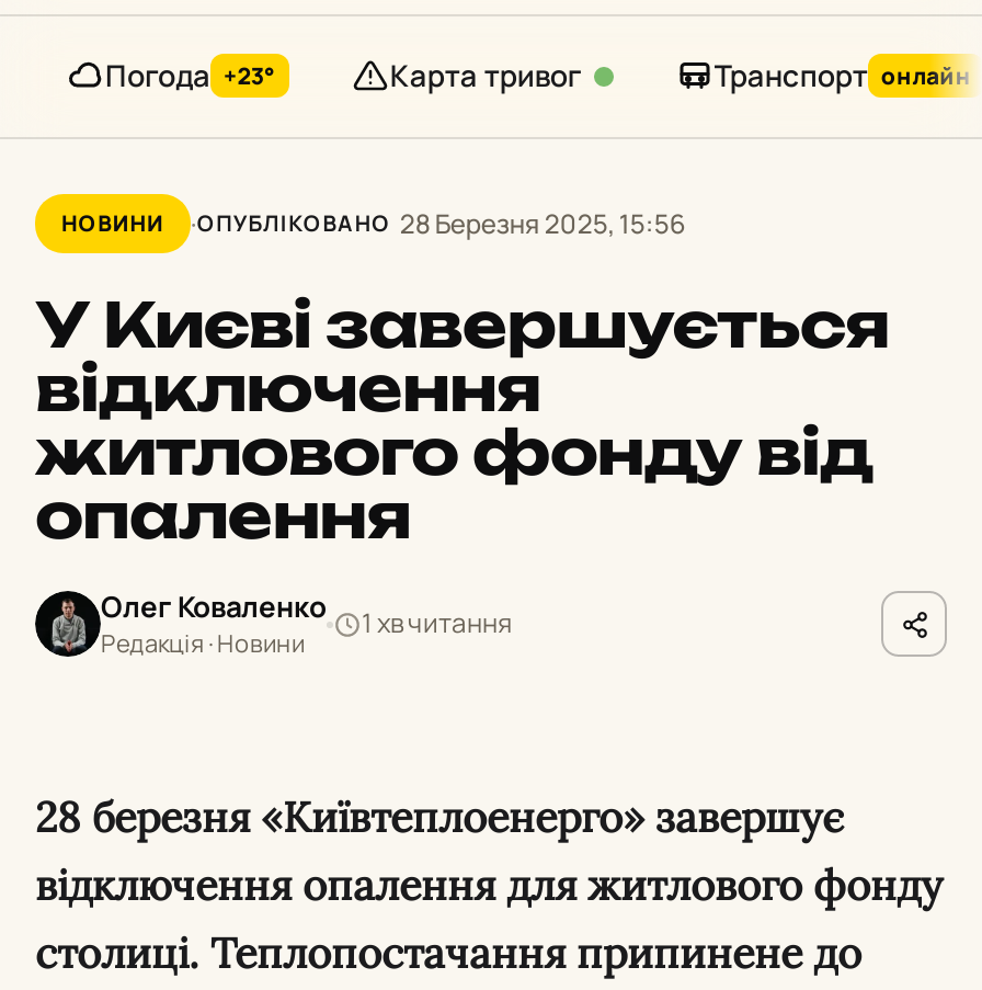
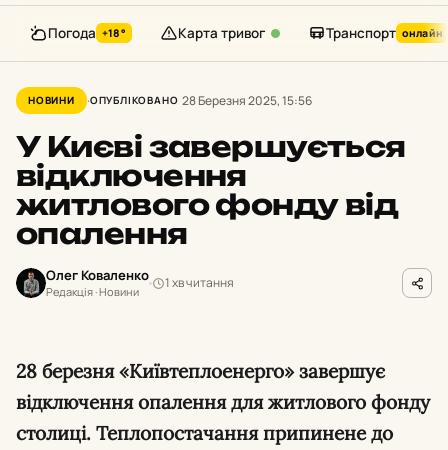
- Погода +23°
+ Погода +18°
